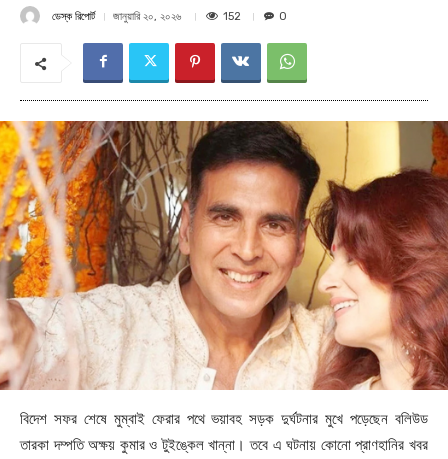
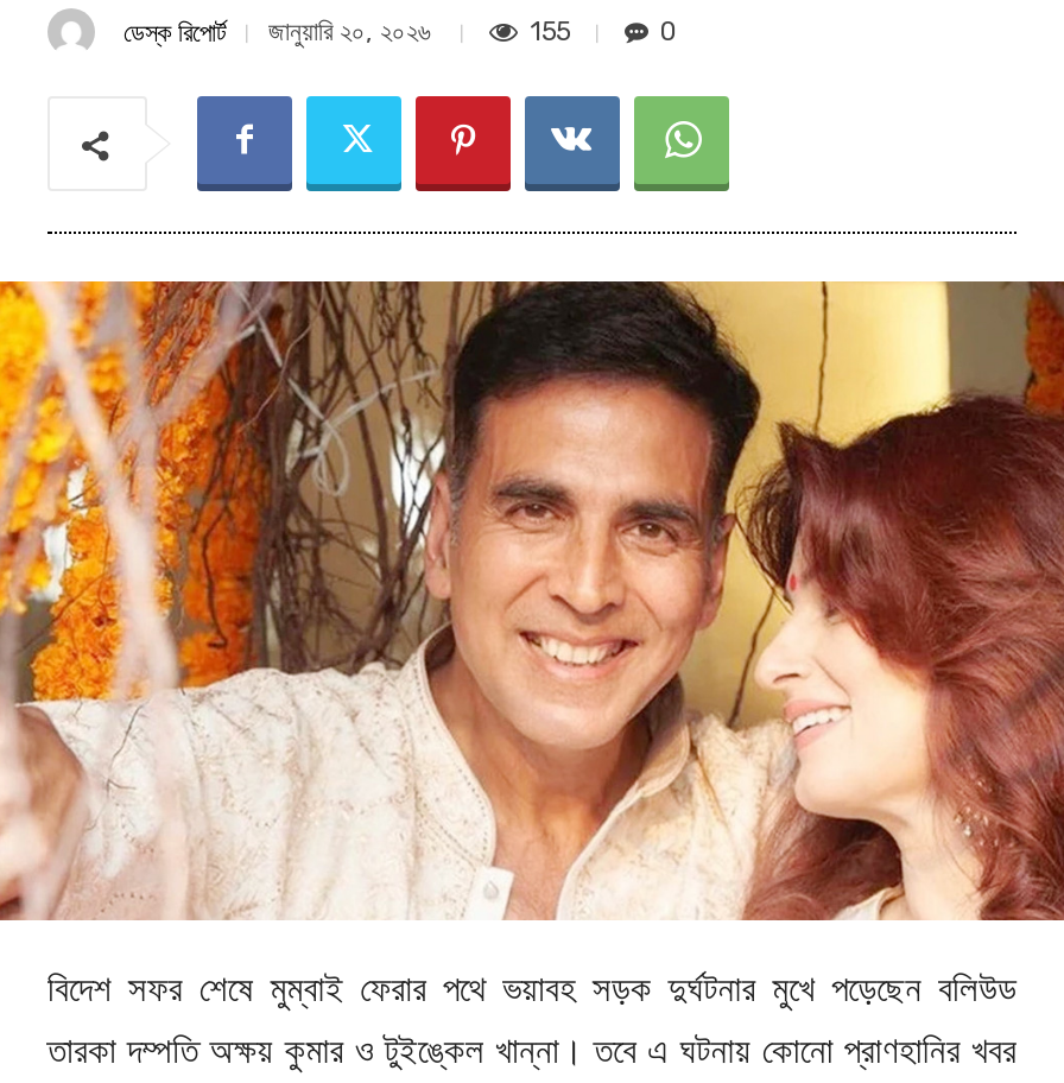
- 152
+ 155
